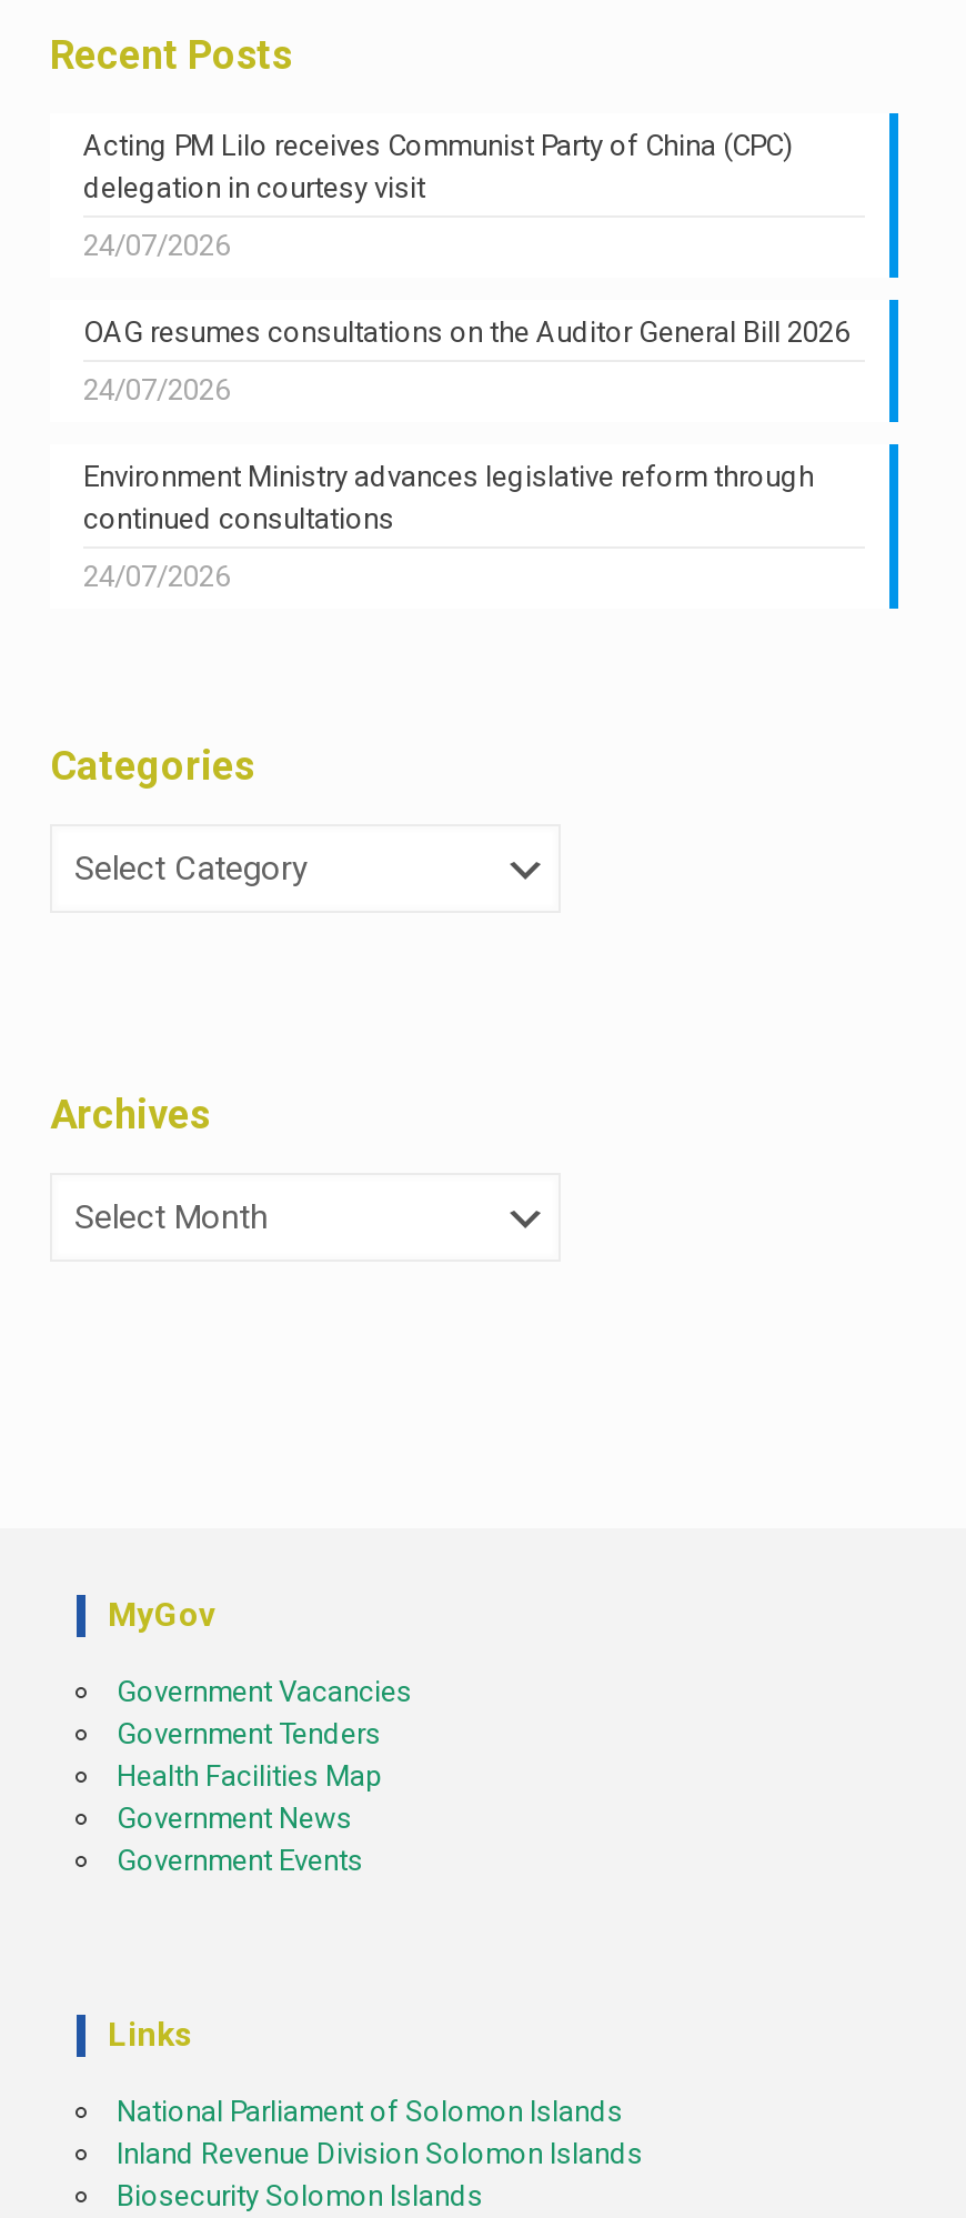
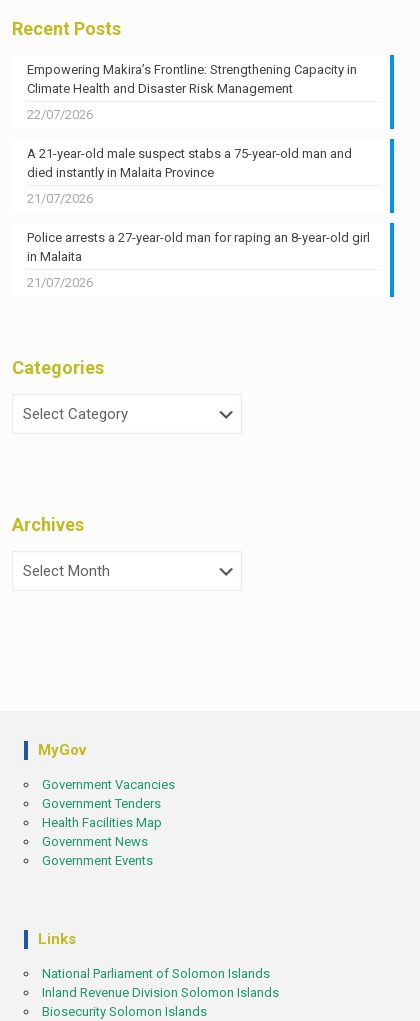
- Acting PM Lilo receives Communist Party of China (CPC)
- delegation in courtesy visit
+ Empowering Makira’s Frontline: Strengthening Capacity in
+ Climate Health and Disaster Risk Management

- 24/07/2026
+ 22/07/2026

- OAG resumes consultations on the Auditor General Bill 2026
+ A 21-year-old male suspect stabs a 75-year-old man and
+ died instantly in Malaita Province

- 24/07/2026
+ 21/07/2026

- Environment Ministry advances legislative reform through
- continued consultations
+ Police arrests a 27-year-old man for raping an 8-year-old girl
+ in Malaita

- 24/07/2026
+ 21/07/2026
